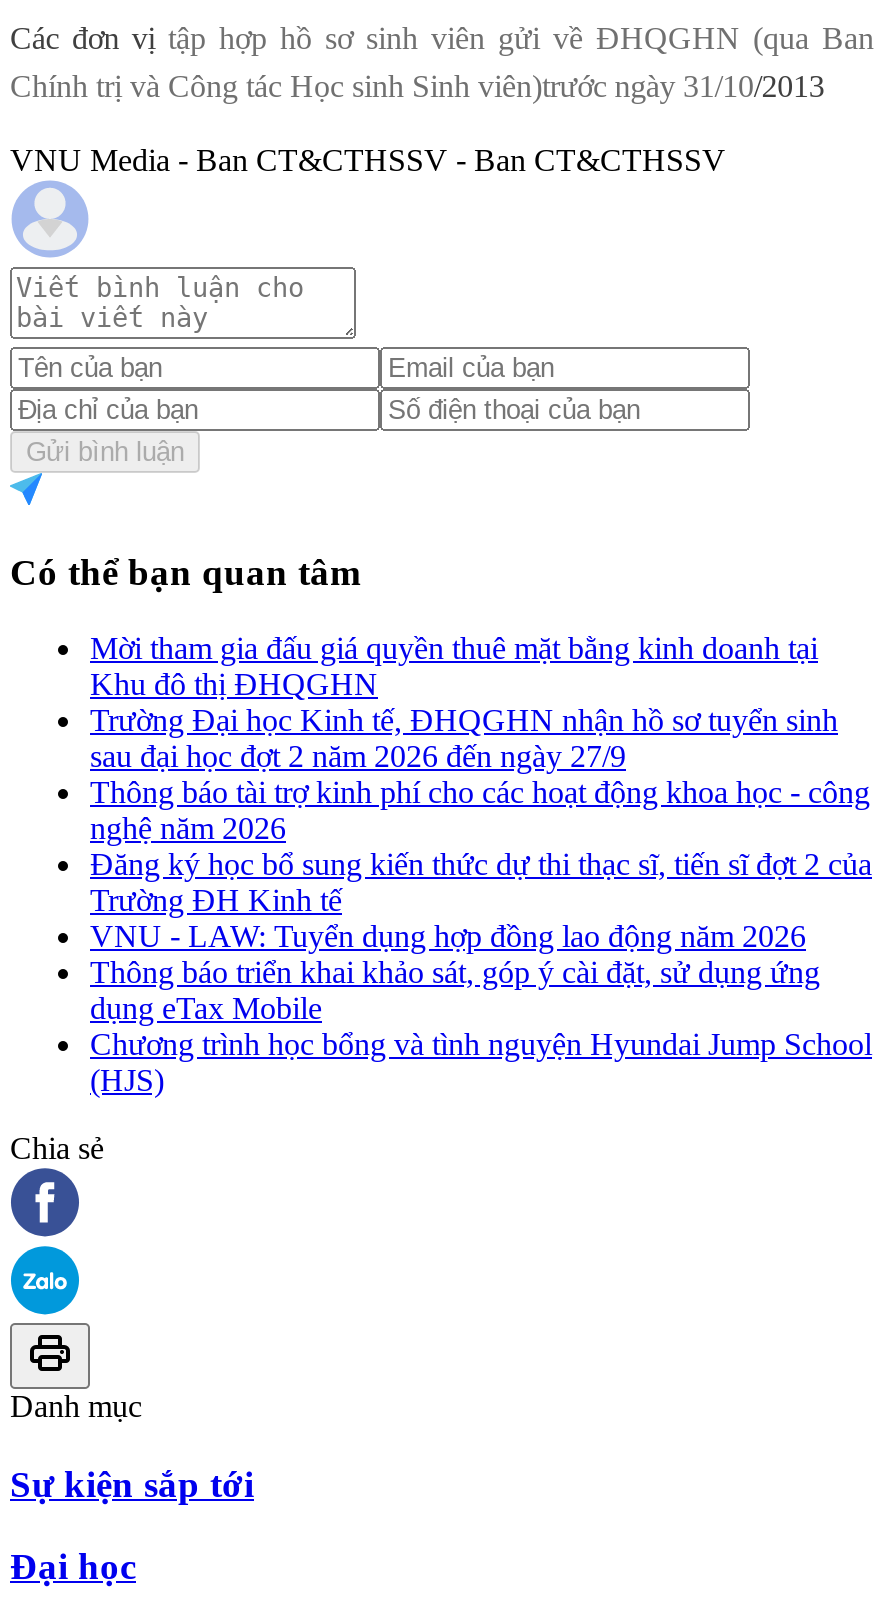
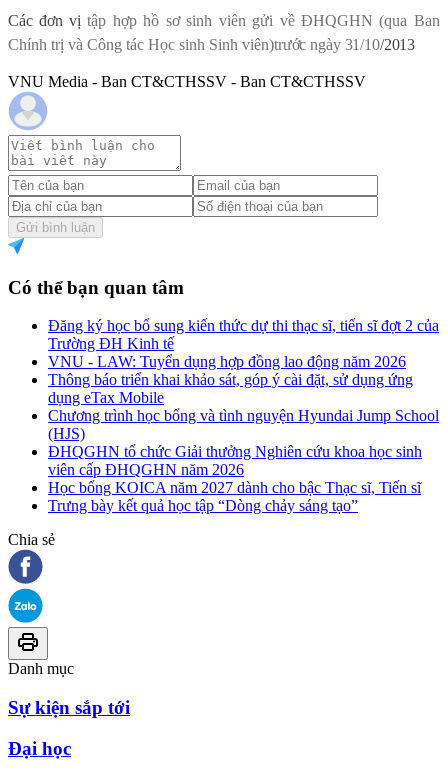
- Mời tham gia đấu giá quyền thuê mặt bằng kinh doanh tại
- Khu đô thị ĐHQGHN
- Trường Đại học Kinh tế, ĐHQGHN nhận hồ sơ tuyển sinh
- sau đại học đợt 2 năm 2026 đến ngày 27/9
- Thông báo tài trợ kinh phí cho các hoạt động khoa học - công
- nghệ năm 2026

moved up: Đăng ký học bổ sung kiến thức dự thi thạc sĩ, tiến sĩ đợt 2 của | Trường ĐH Kinh tế | VNU - LAW: Tuyển dụng hợp đồng lao động năm 2026 | Thông báo triển khai khảo sát, góp ý cài đặt, sử dụng ứng | dụng eTax Mobile | Chương trình học bổng và tình nguyện Hyundai Jump School | (HJS)

+ ĐHQGHN tổ chức Giải thưởng Nghiên cứu khoa học sinh
+ viên cấp ĐHQGHN năm 2026
+ Học bổng KOICA năm 2027 dành cho bậc Thạc sĩ, Tiến sĩ
+ Trưng bày kết quả học tập “Dòng chảy sáng tạo”
